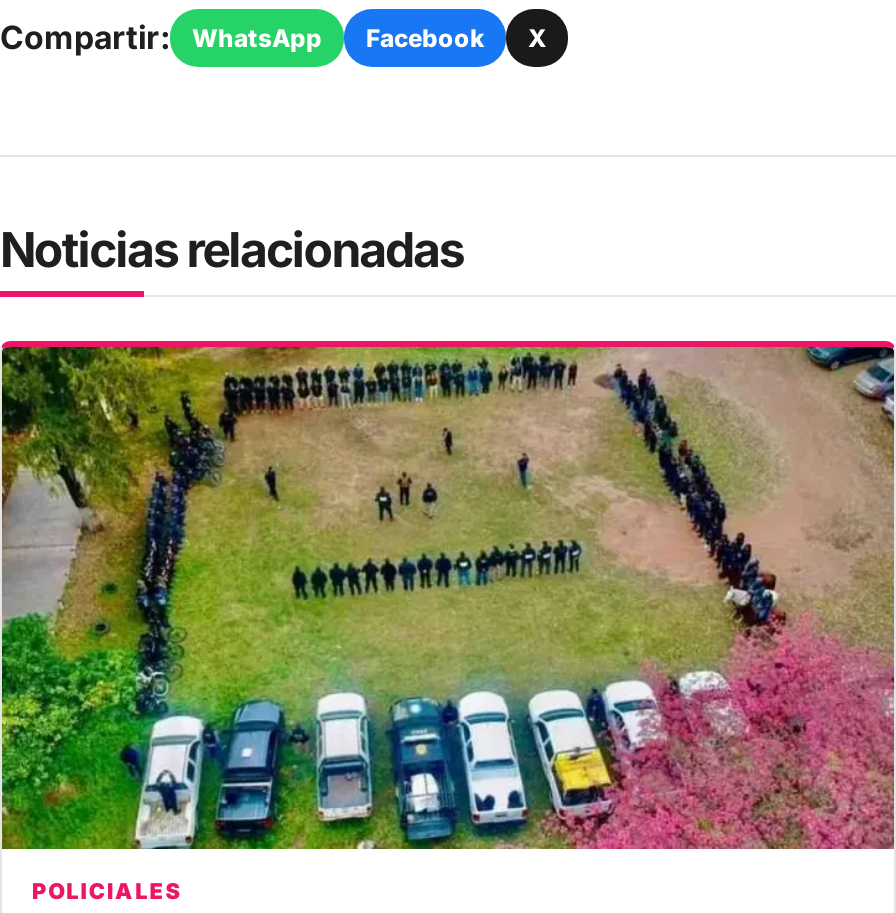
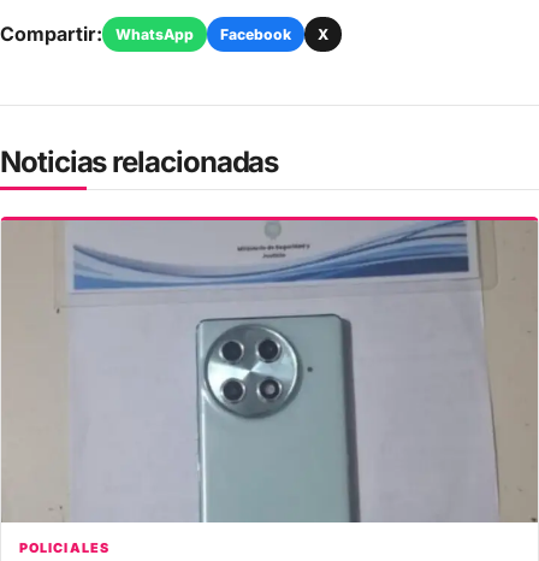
- [image]
+ [image]
